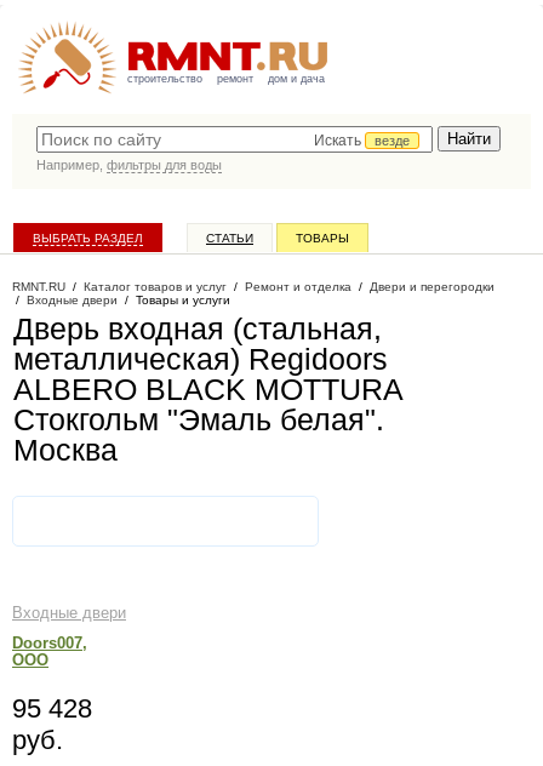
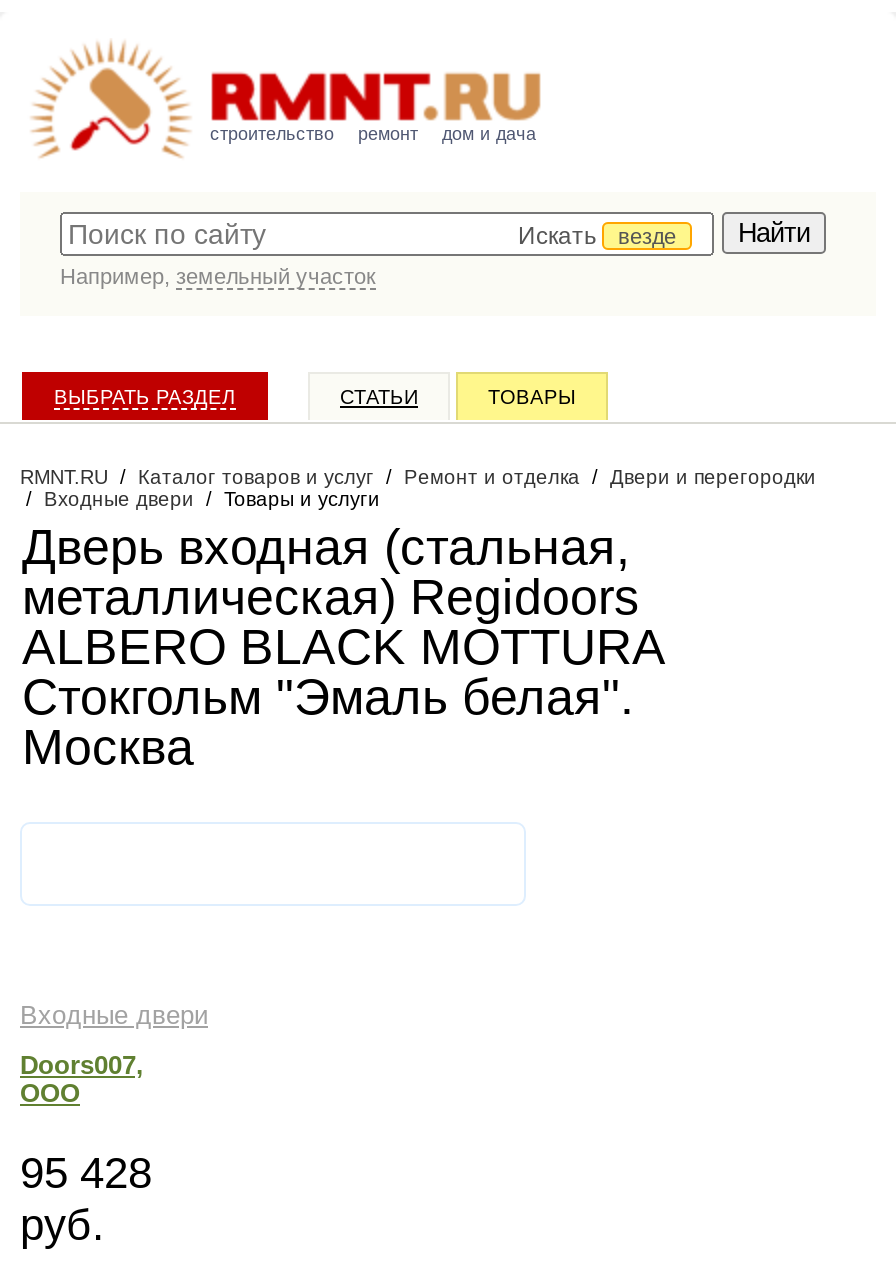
- Например, фильтры для воды
+ Например, земельный участок
